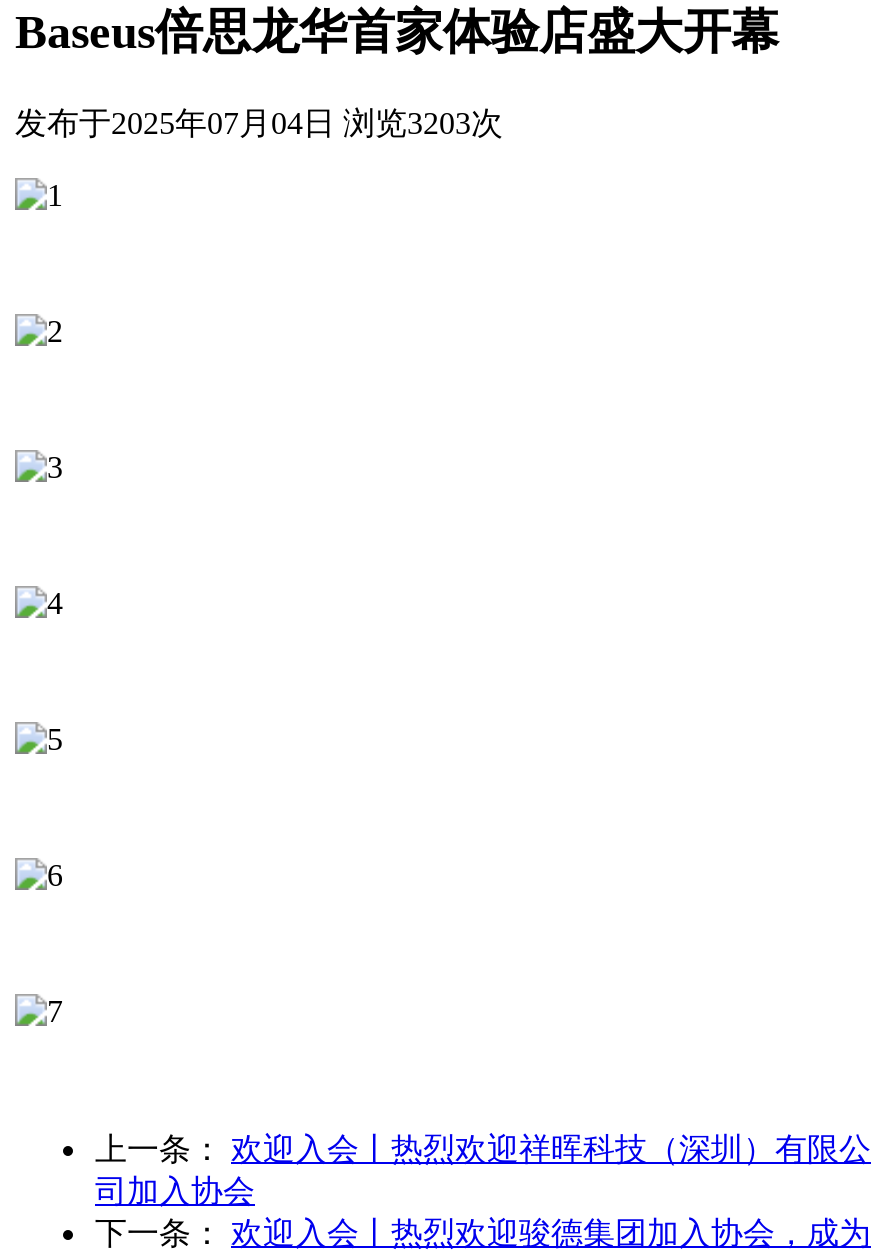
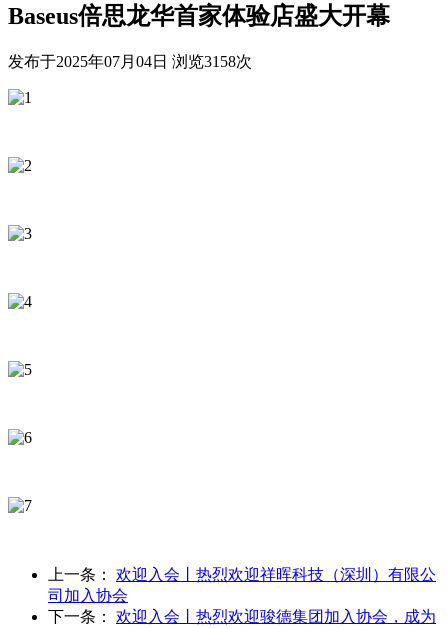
- 发布于2025年07月04日浏览3203次
+ 发布于2025年07月04日浏览3158次
